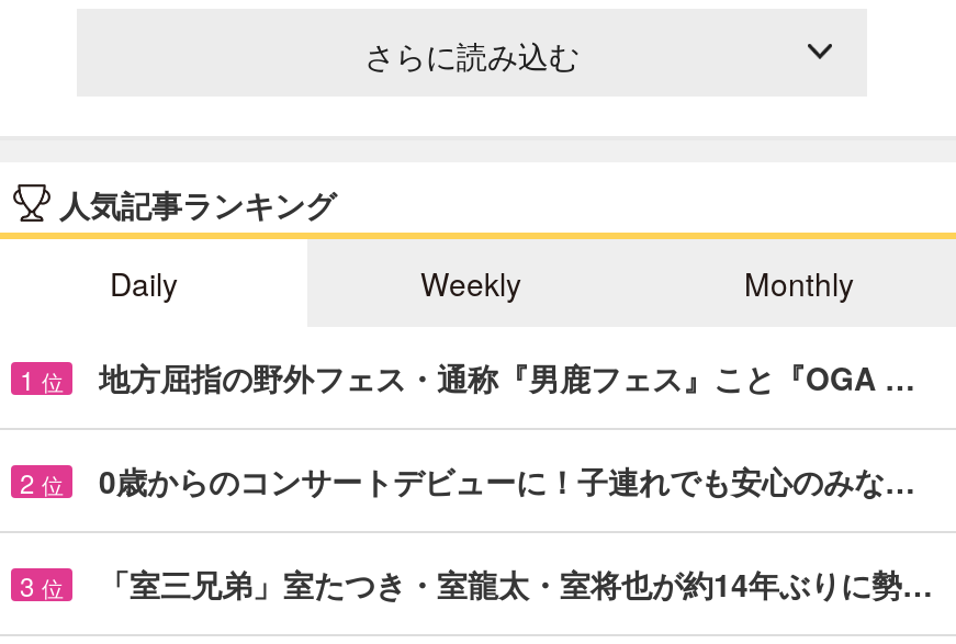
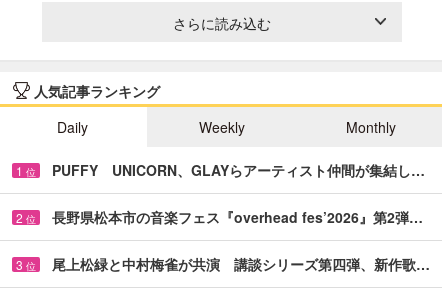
- 地方屈指の野外フェス・通称『男鹿フェス』こと『OGA …
+ PUFFY UNICORN、GLAYらアーティスト仲間が集結し…

- 0歳からのコンサートデビューに！子連れでも安心のみな…
+ 長野県松本市の音楽フェス『overhead fes’2026』第2弾…

- 「室三兄弟」室たつき・室龍太・室将也が約14年ぶりに勢…
+ 尾上松緑と中村梅雀が共演 講談シリーズ第四弾、新作歌…
